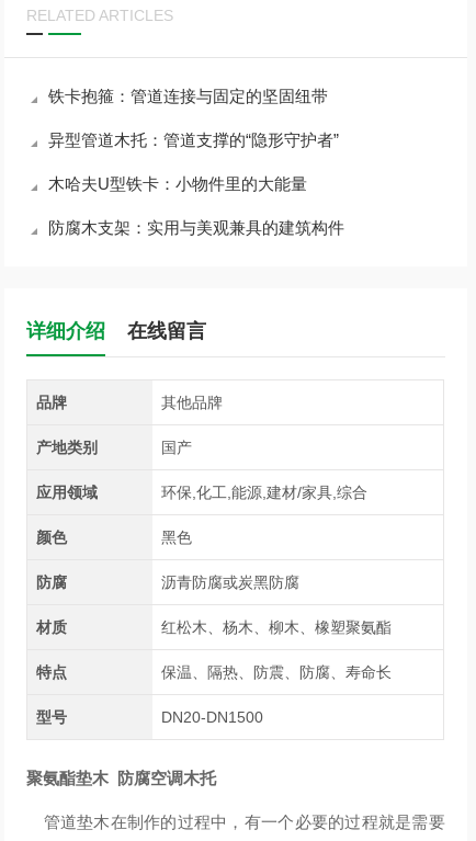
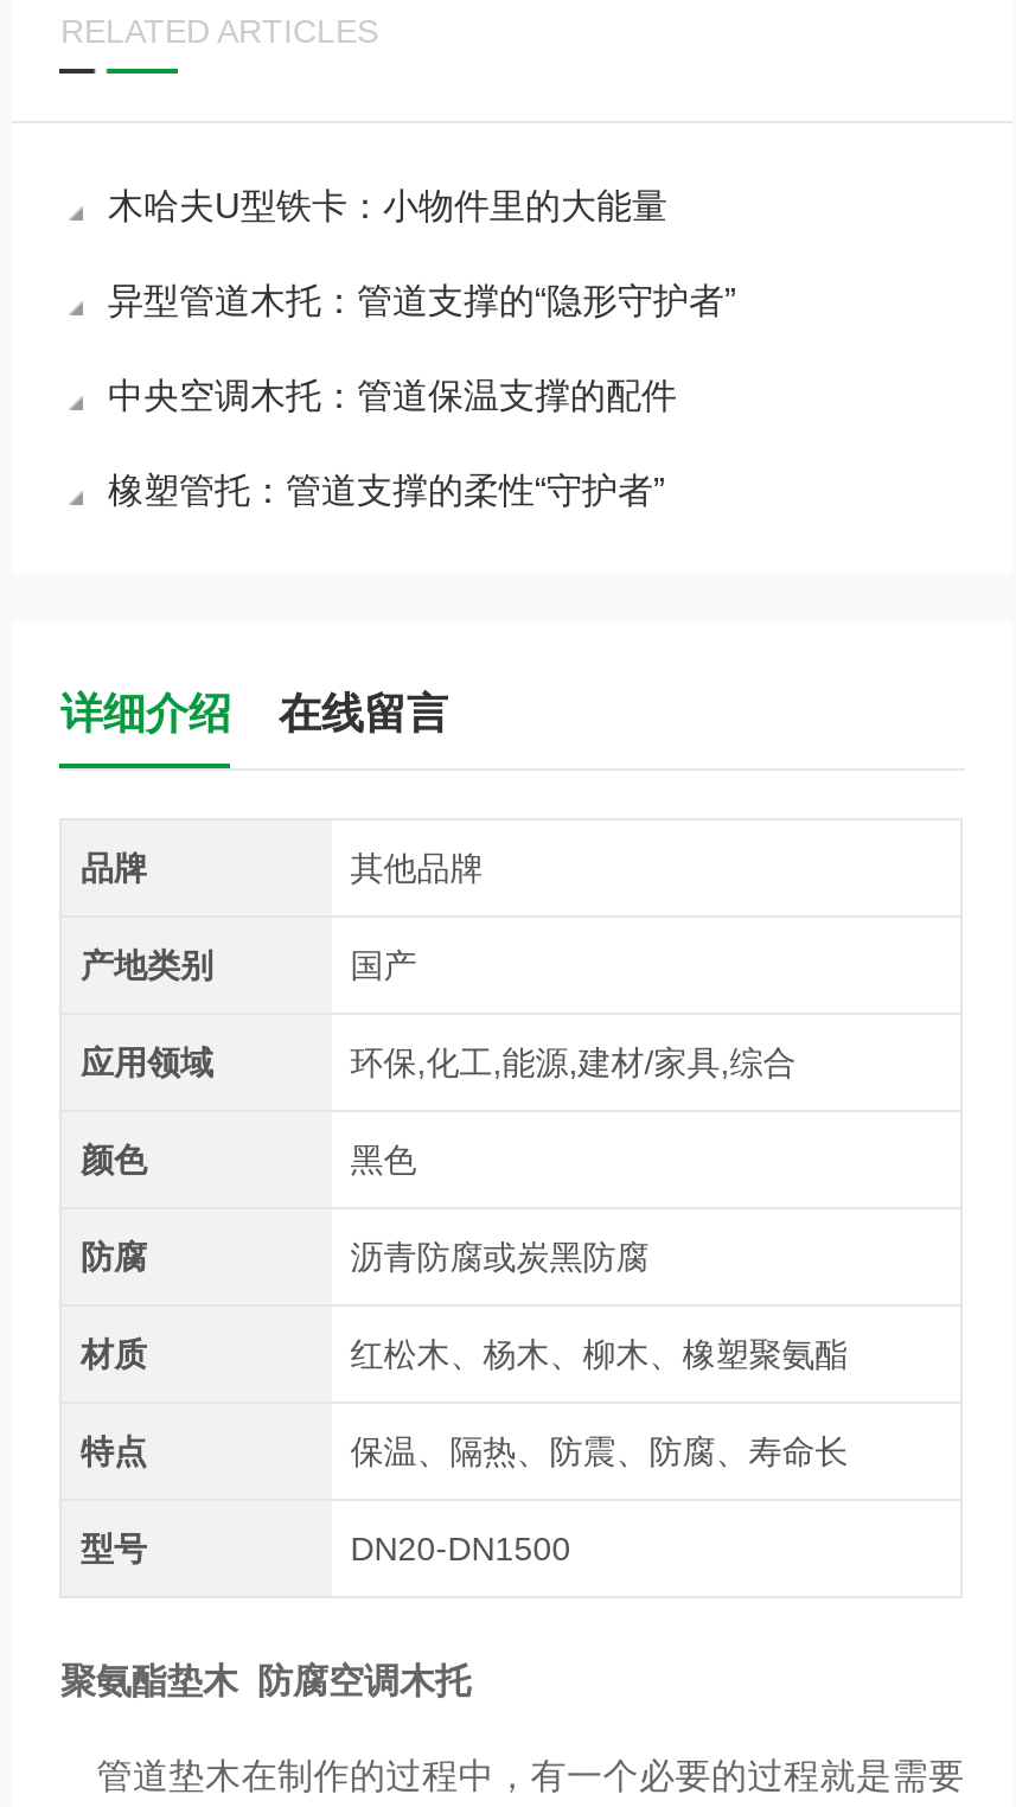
- 铁卡抱箍：管道连接与固定的坚固纽带

+ 中央空调木托：管道保温支撑的配件

moved up: 木哈夫U型铁卡：小物件里的大能量

- 防腐木支架：实用与美观兼具的建筑构件
+ 橡塑管托：管道支撑的柔性“守护者”
